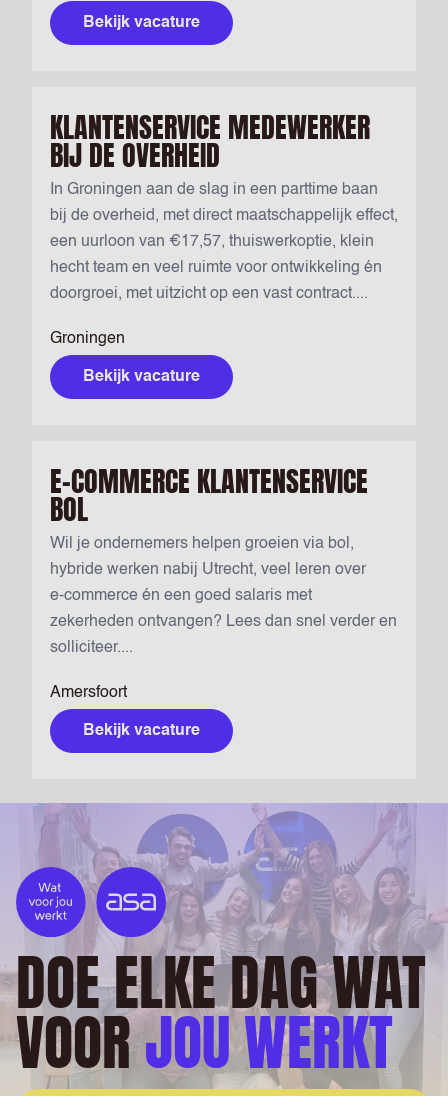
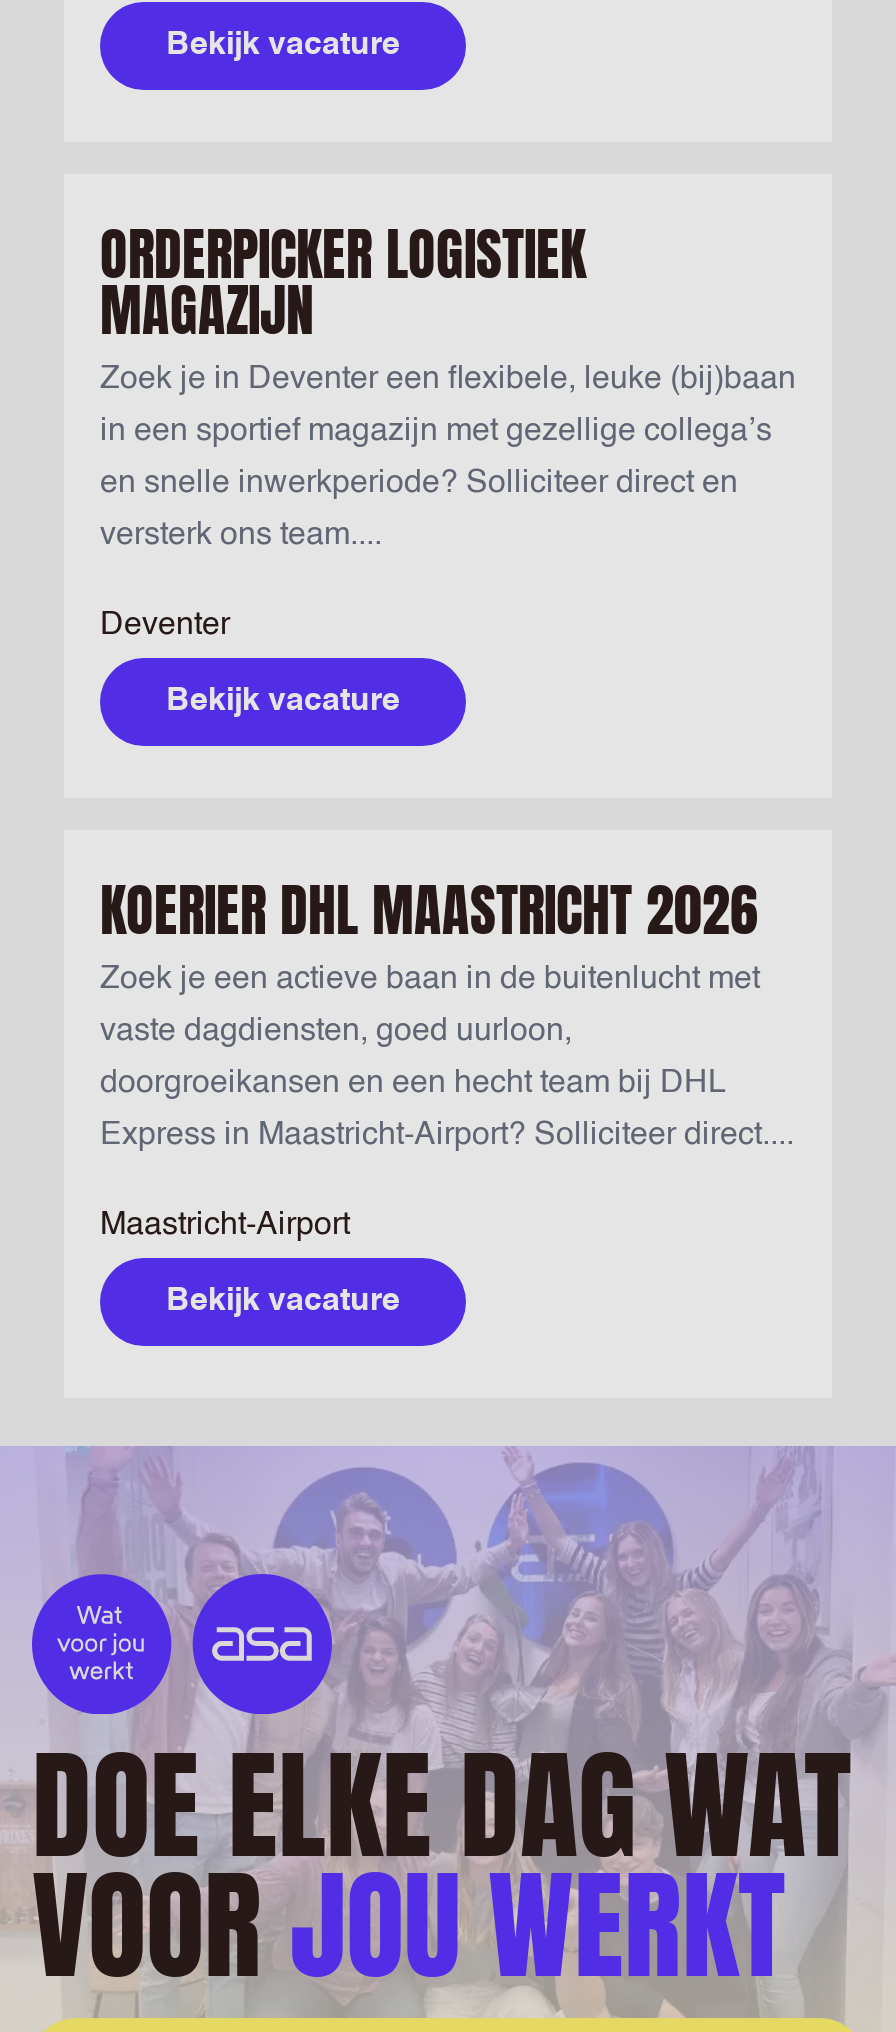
- KLANTENSERVICE MEDEWERKER
- BIJ DE OVERHEID
+ ORDERPICKER LOGISTIEK
+ MAGAZIJN

- In Groningen aan de slag in een parttime baan
- bij de overheid, met direct maatschappelijk effect,
- een uurloon van €17,57, thuiswerkoptie, klein
- hecht team en veel ruimte voor ontwikkeling én
- doorgroei, met uitzicht op een vast contract....
+ Zoek je in Deventer een flexibele, leuke (bij)baan
+ in een sportief magazijn met gezellige collega’s
+ en snelle inwerkperiode? Solliciteer direct en
+ versterk ons team....

- Groningen
+ Deventer

- E-COMMERCE KLANTENSERVICE
- BOL
+ KOERIER DHL MAASTRICHT 2026

- Wil je ondernemers helpen groeien via bol,
- hybride werken nabij Utrecht, veel leren over
- e‑commerce én een goed salaris met
- zekerheden ontvangen? Lees dan snel verder en
- solliciteer....
+ Zoek je een actieve baan in de buitenlucht met
+ vaste dagdiensten, goed uurloon,
+ doorgroeikansen en een hecht team bij DHL
+ Express in Maastricht-Airport? Solliciteer direct....

- Amersfoort
+ Maastricht-Airport
